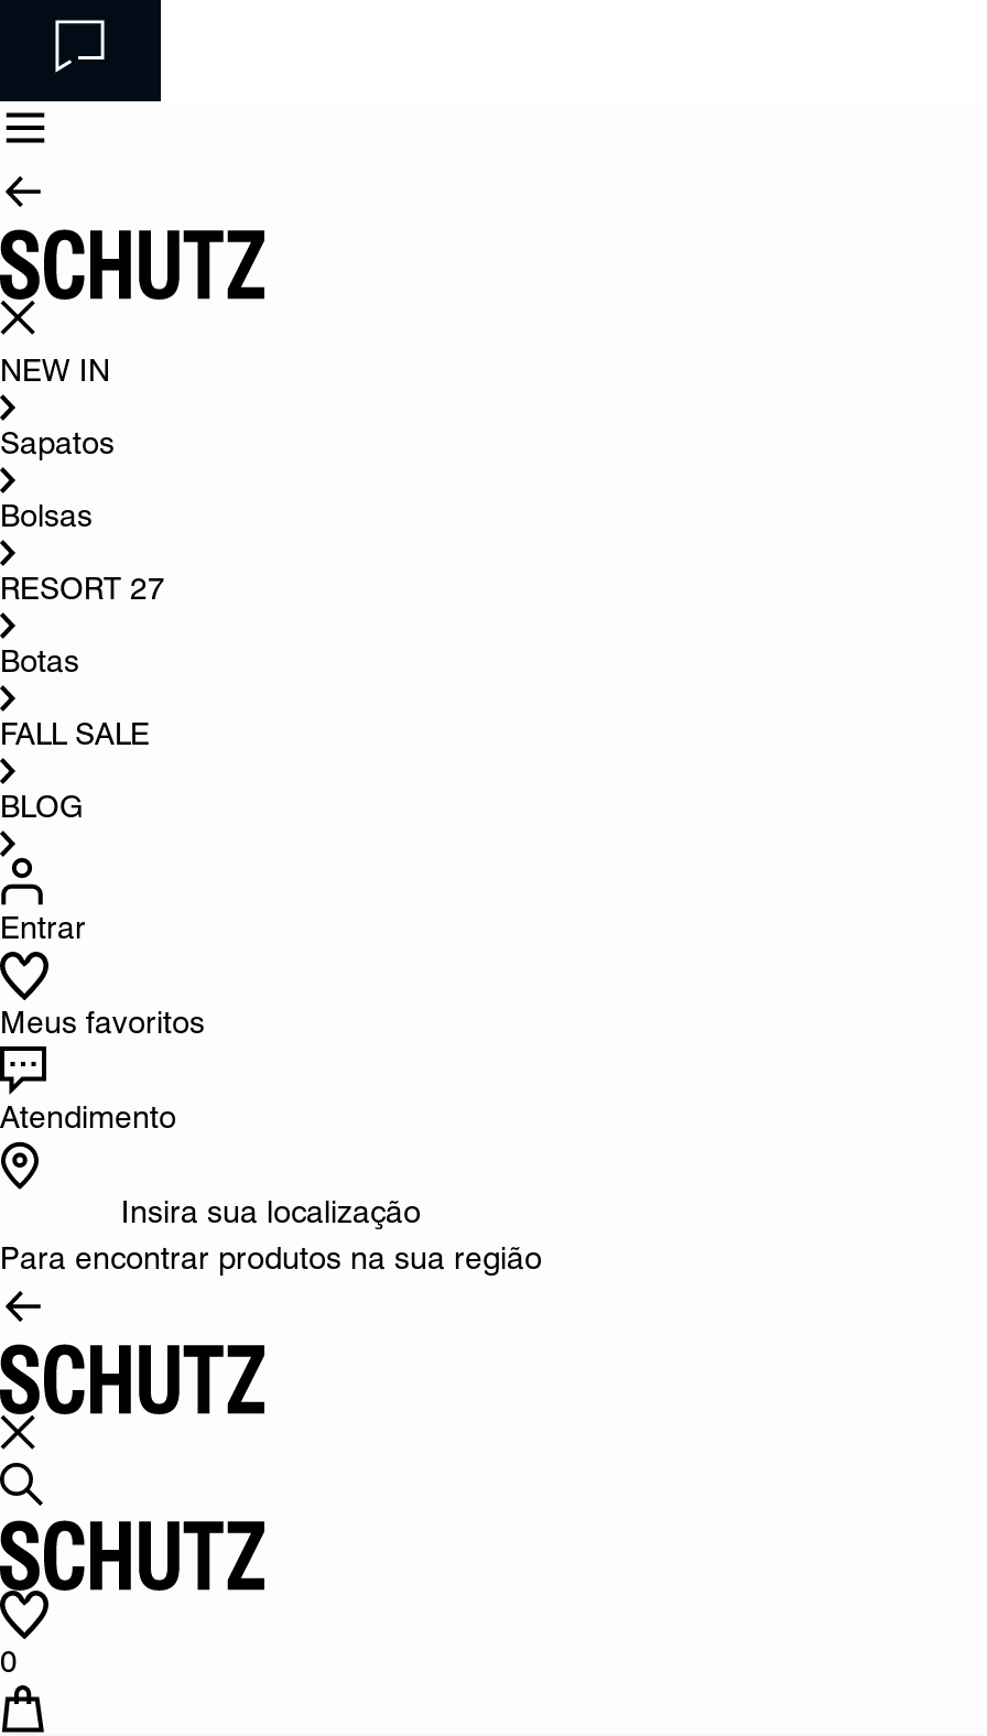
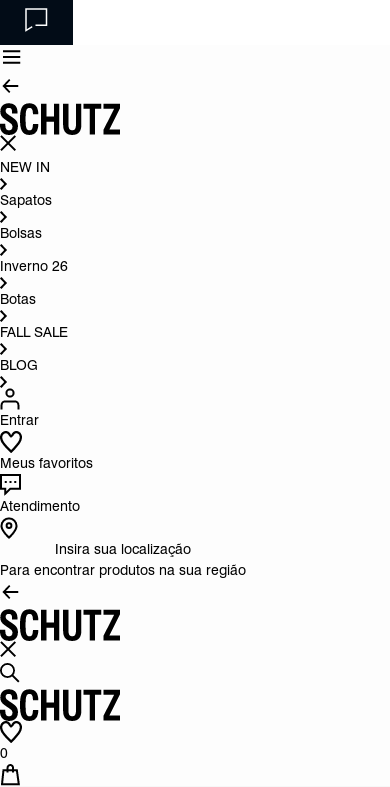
- RESORT 27
+ Inverno 26
